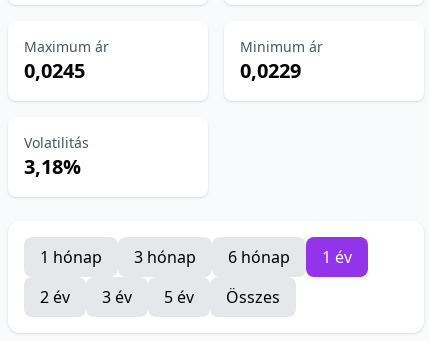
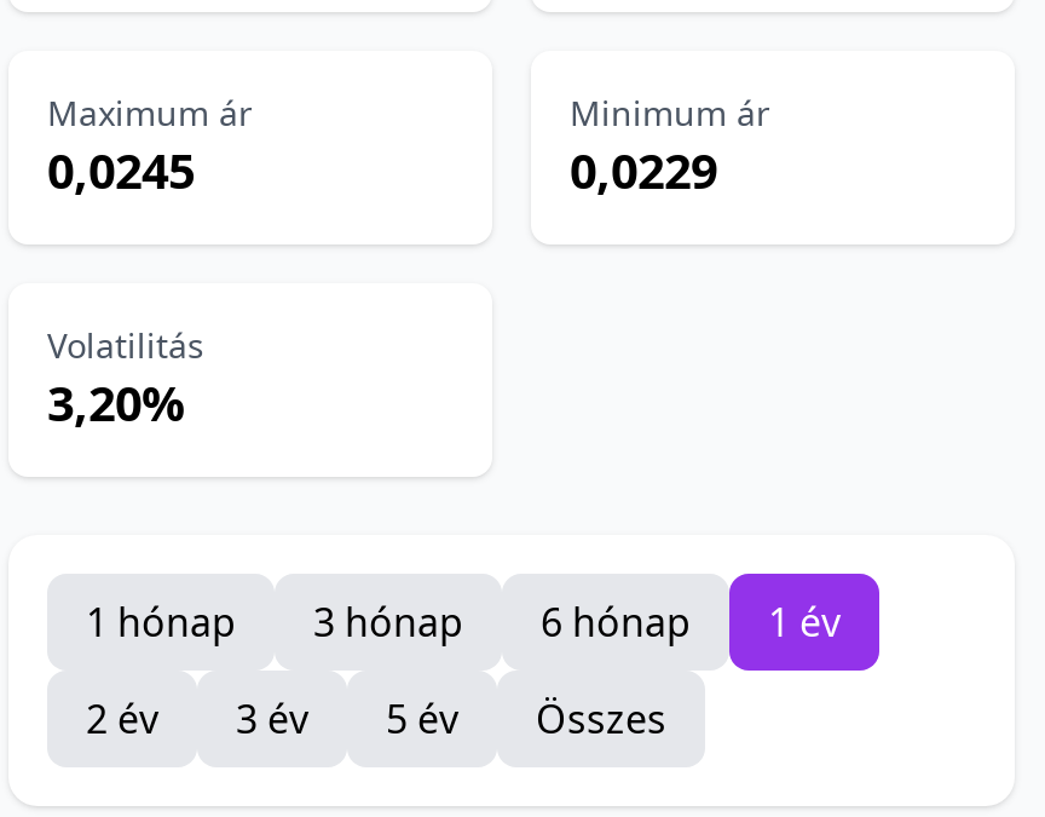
- 3,18%
+ 3,20%
